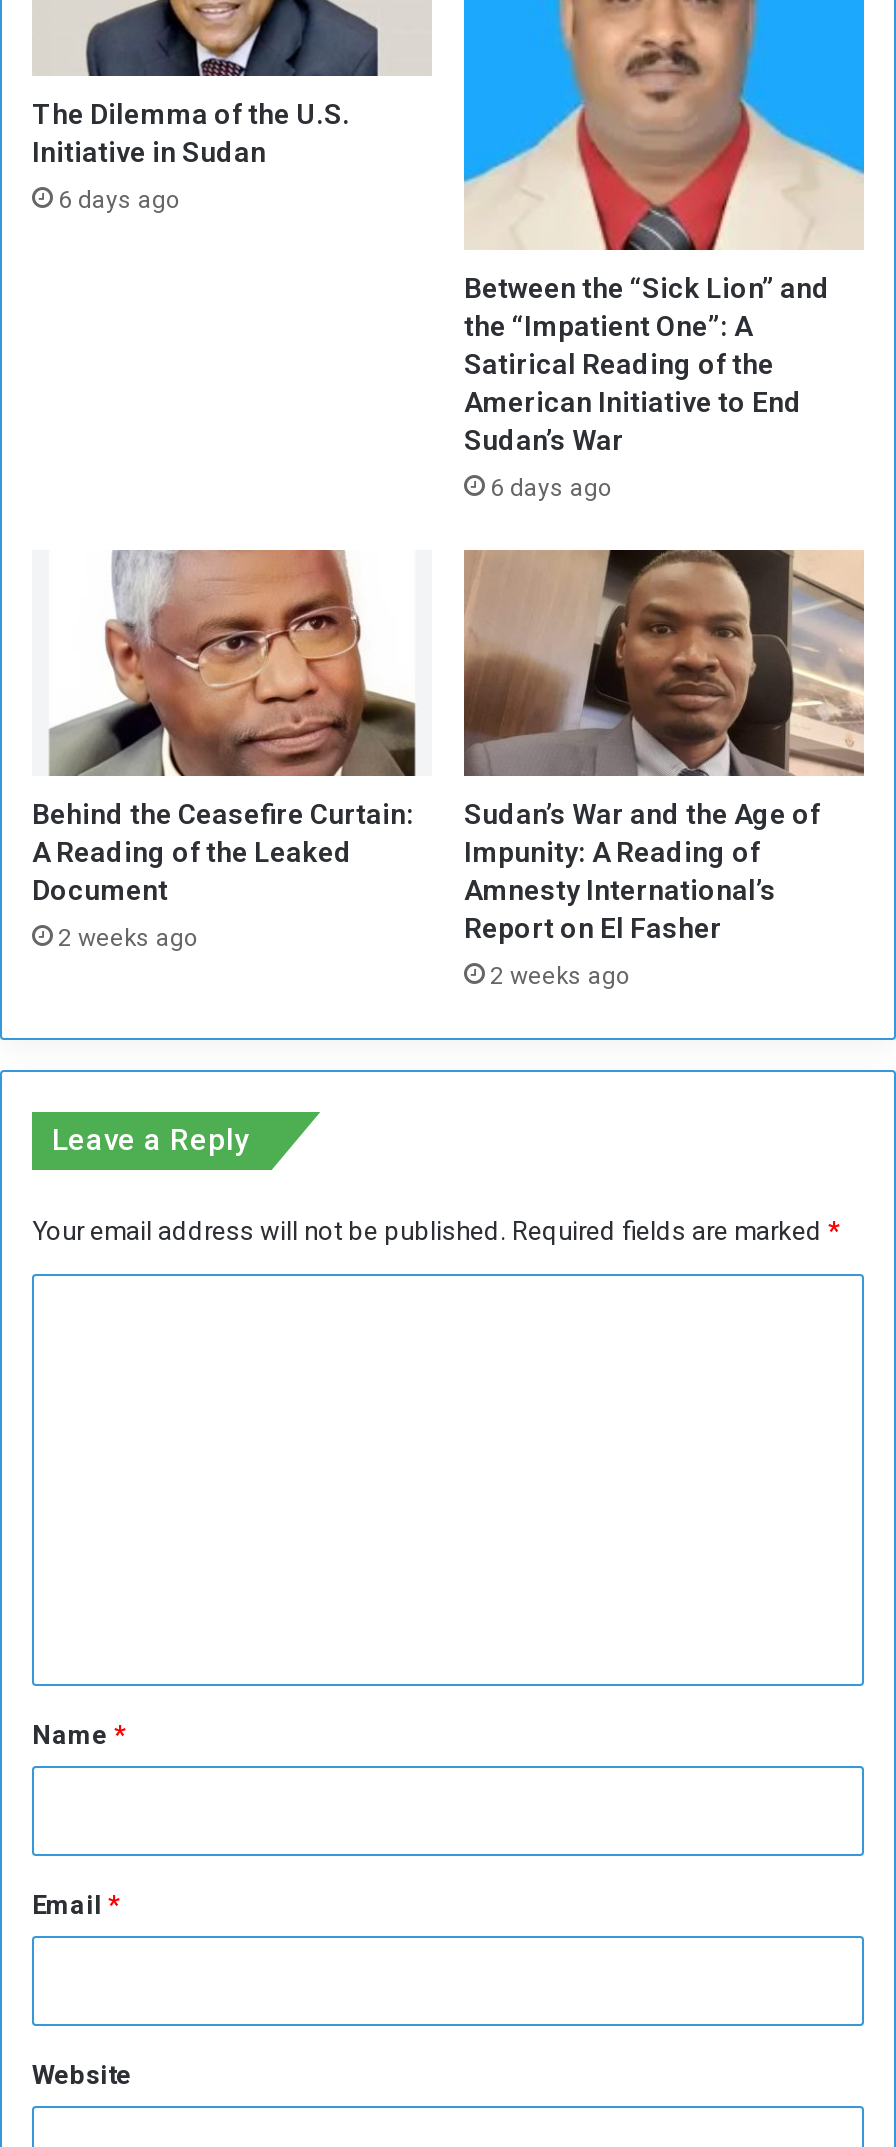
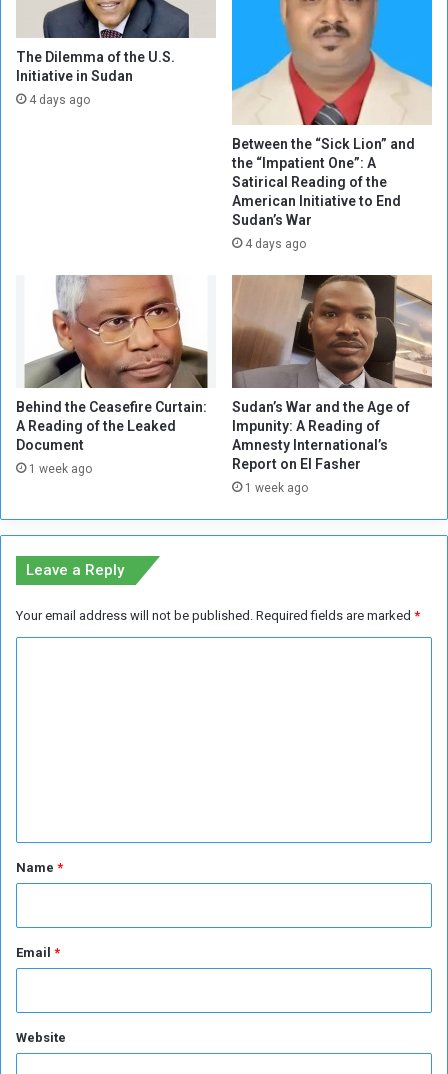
- 6 days ago
+ 4 days ago

- 6 days ago
+ 4 days ago

- s 2 weeks ago
+ s 1 week ago

- 2 weeks ago
+ 1 week ago
